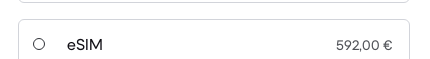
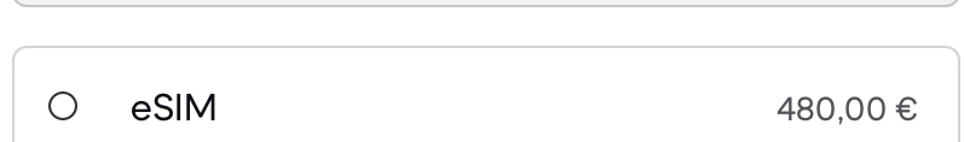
- 592,00 €
+ 480,00 €
